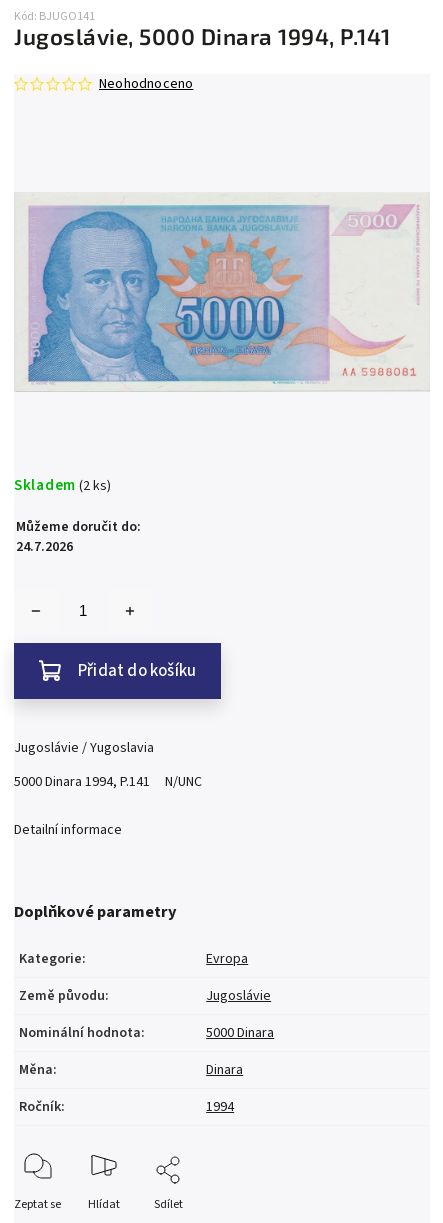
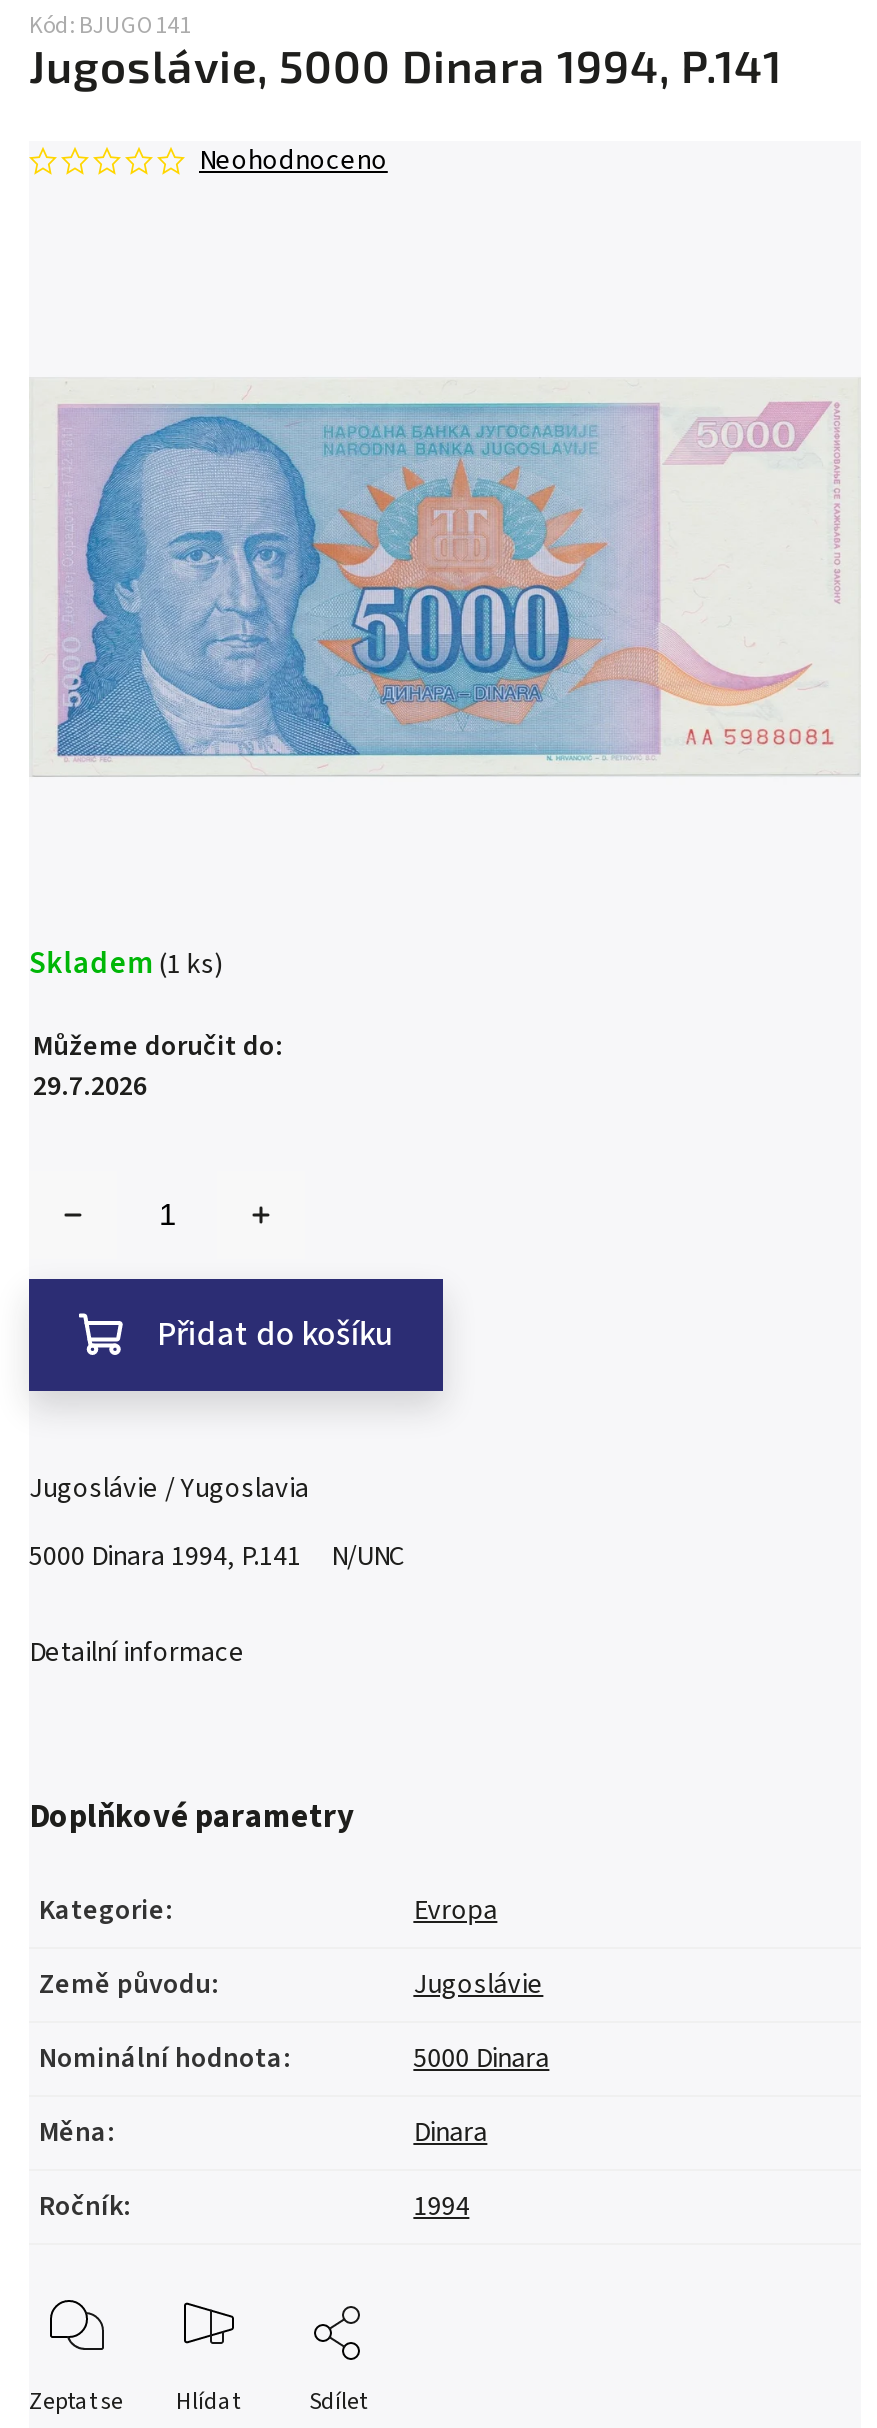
- Skladem (2 ks)
+ Skladem (1 ks)

- 24.7.2026
+ 29.7.2026
